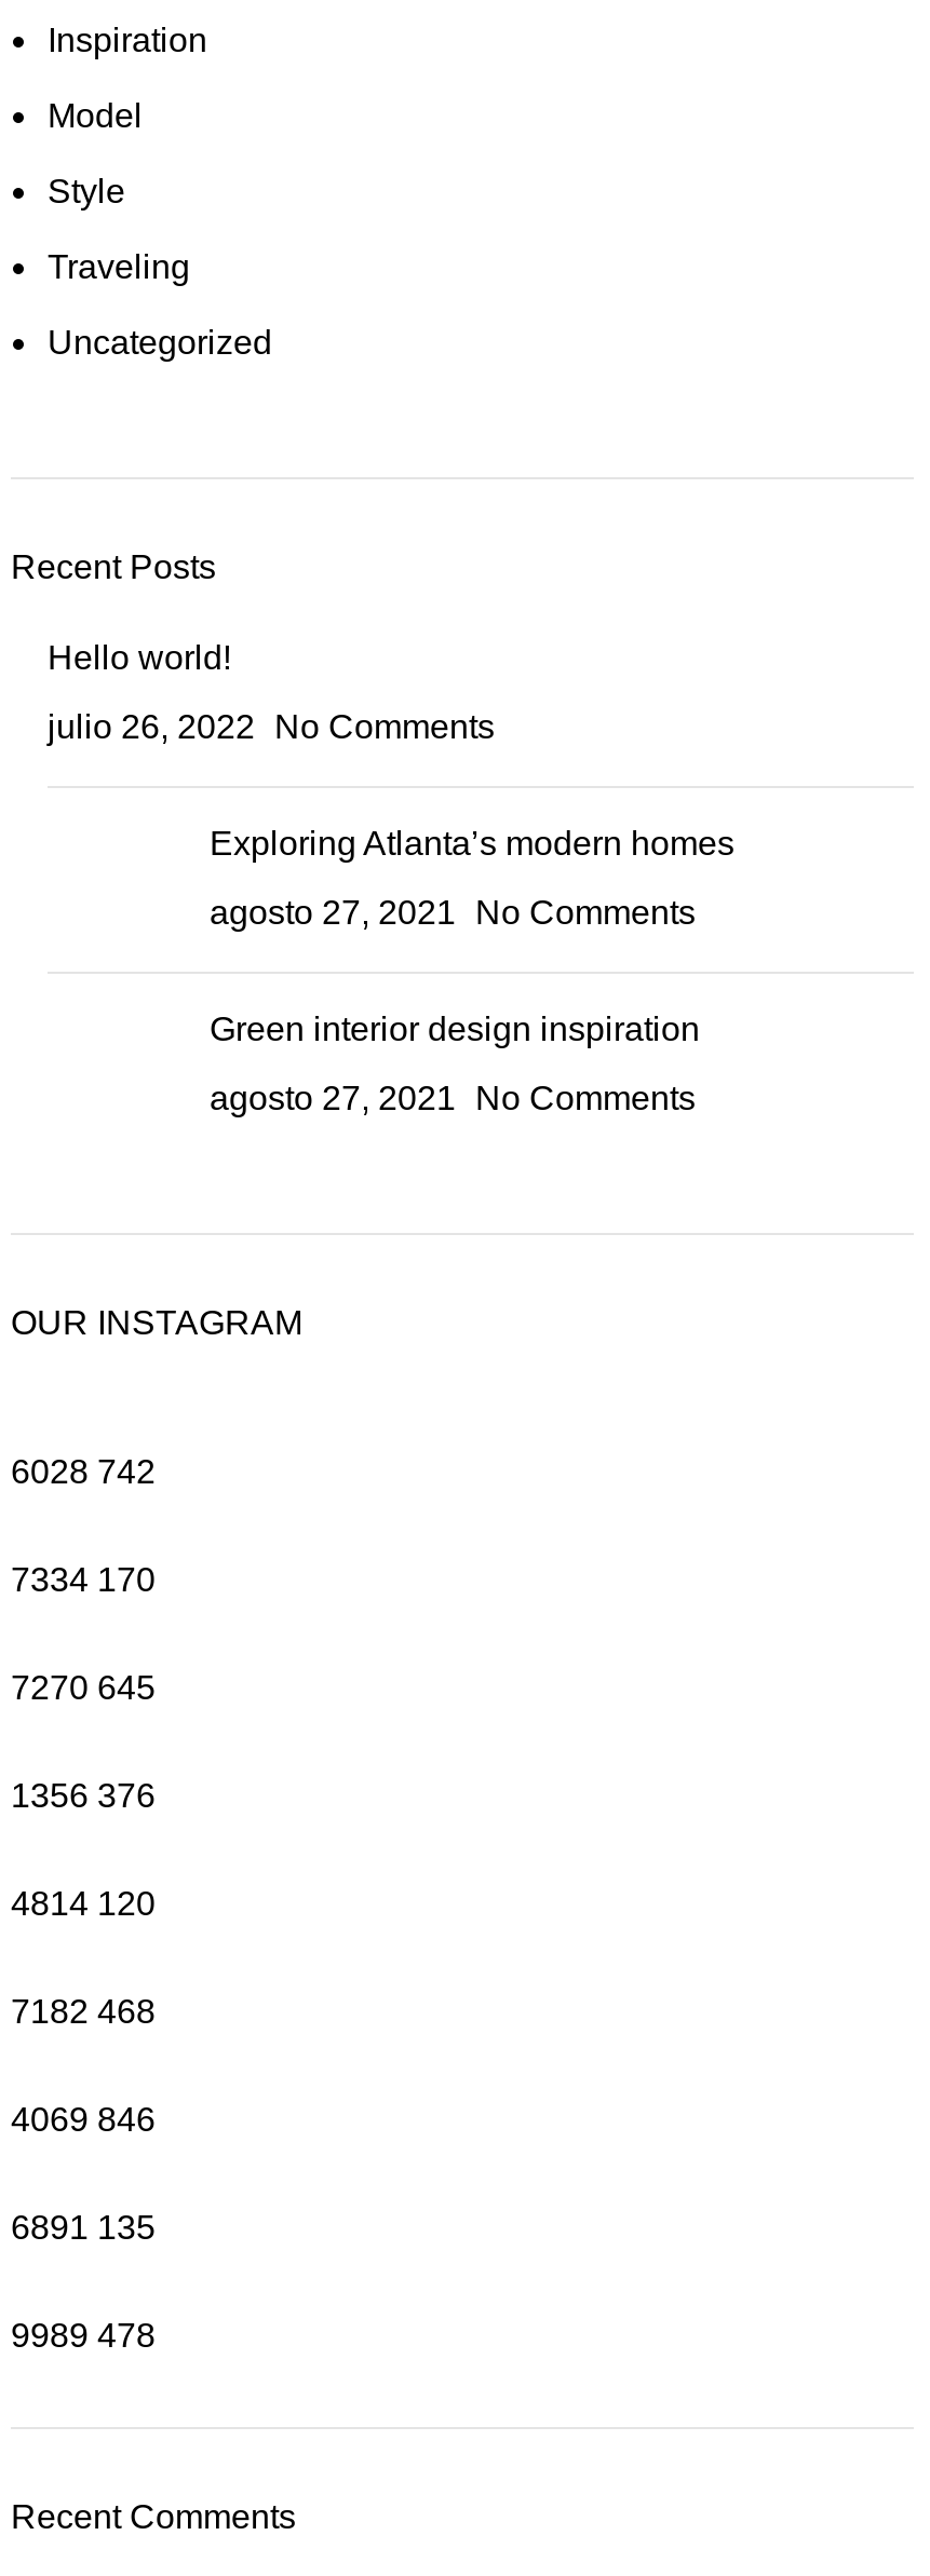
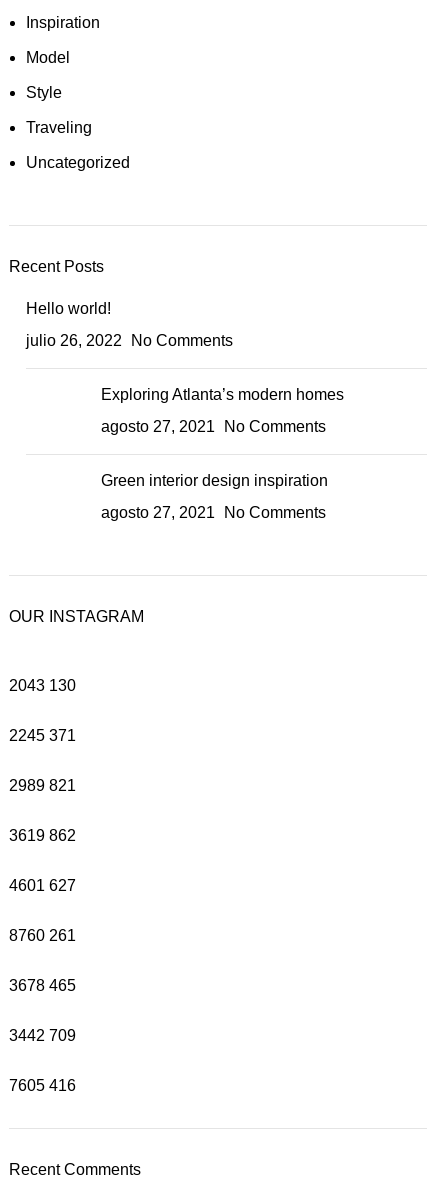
- 6028 742
+ 2043 130

- 7334 170
+ 2245 371

- 7270 645
+ 2989 821

- 1356 376
+ 3619 862

- 4814 120
+ 4601 627

- 7182 468
+ 8760 261

- 4069 846
+ 3678 465

- 6891 135
+ 3442 709

- 9989 478
+ 7605 416
